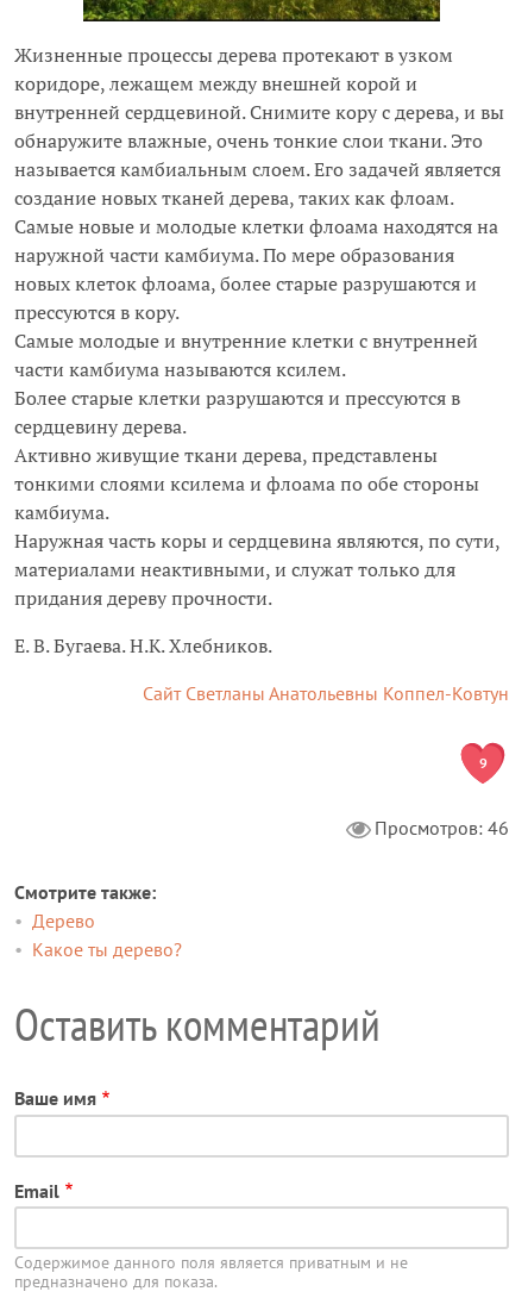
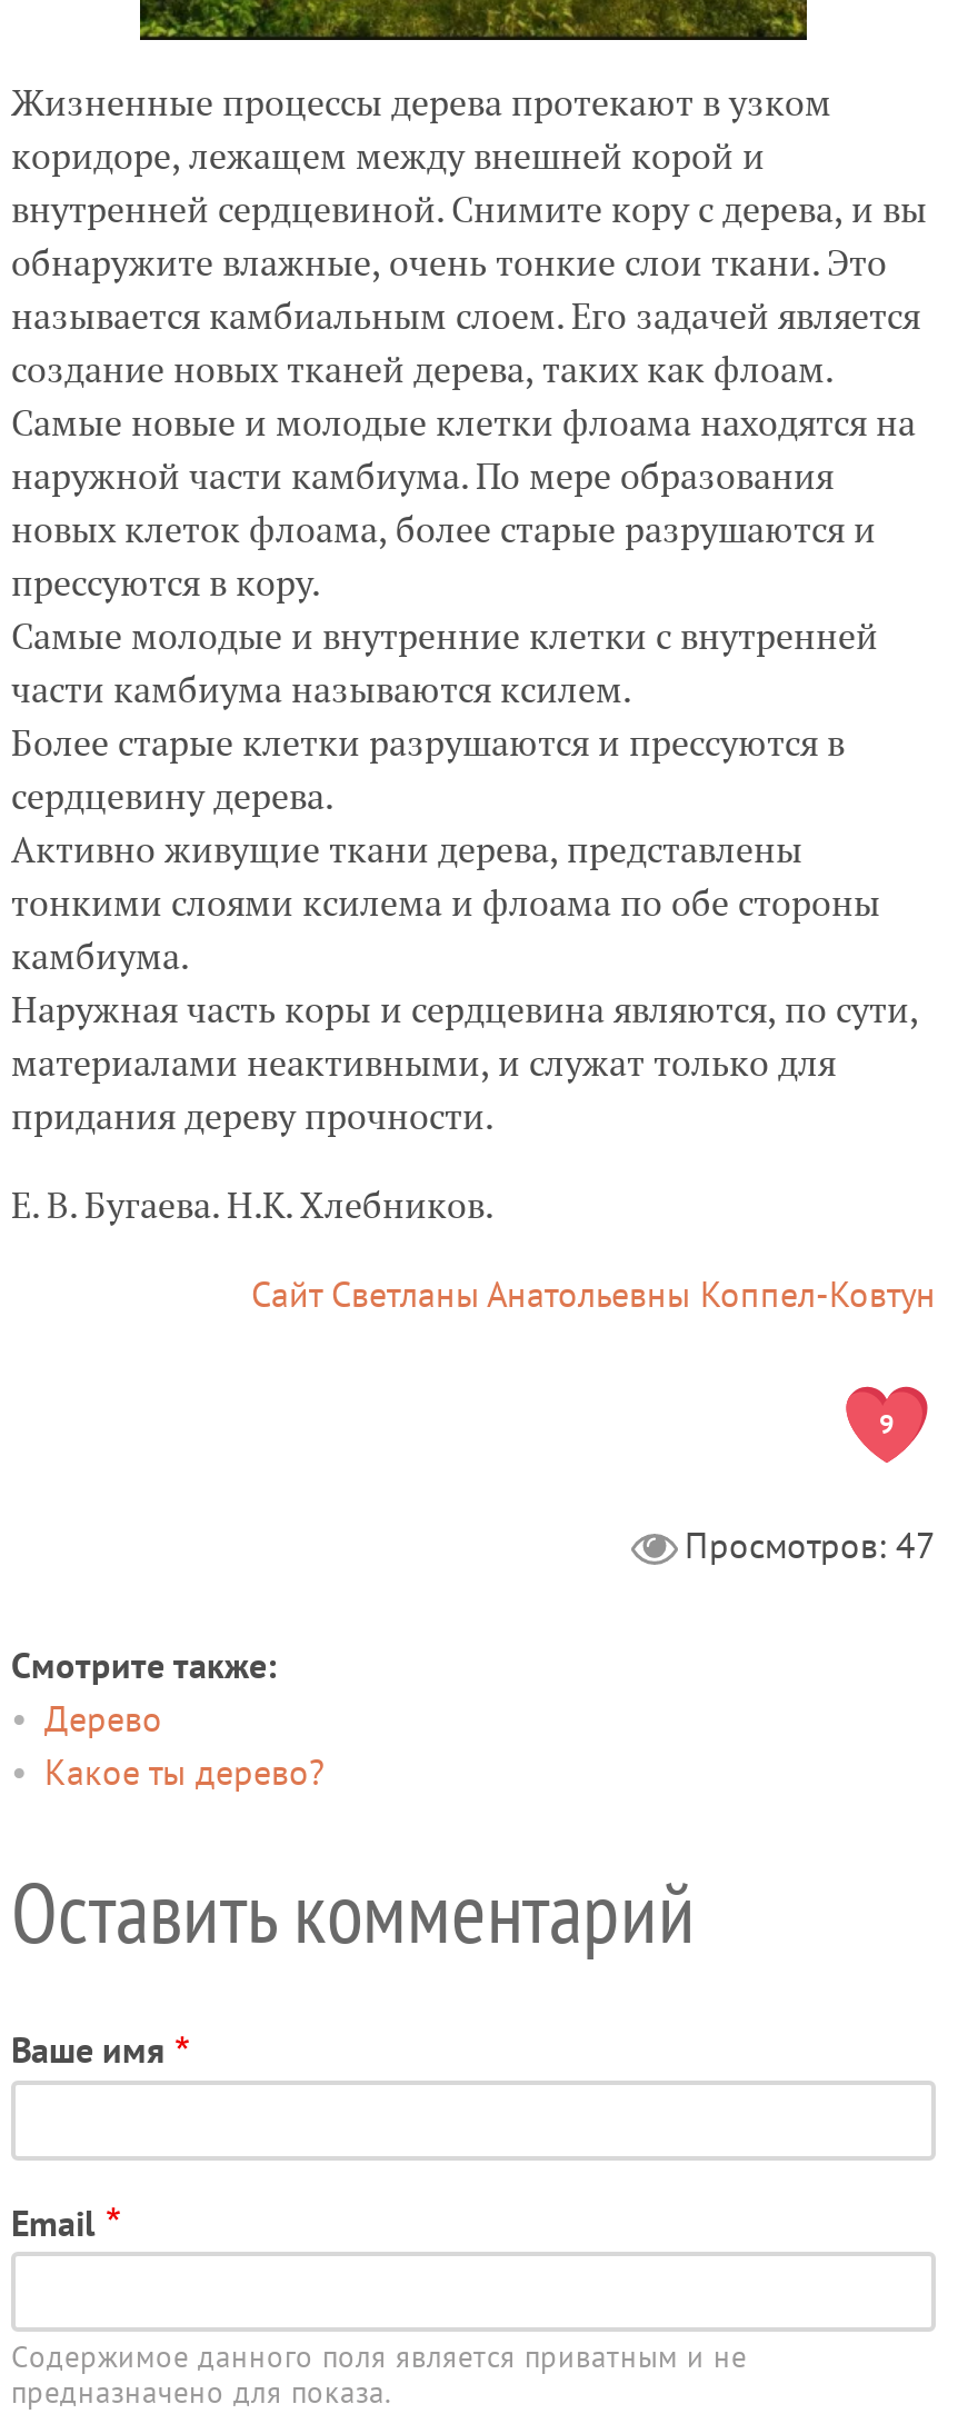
- Просмотров: 46
+ Просмотров: 47
